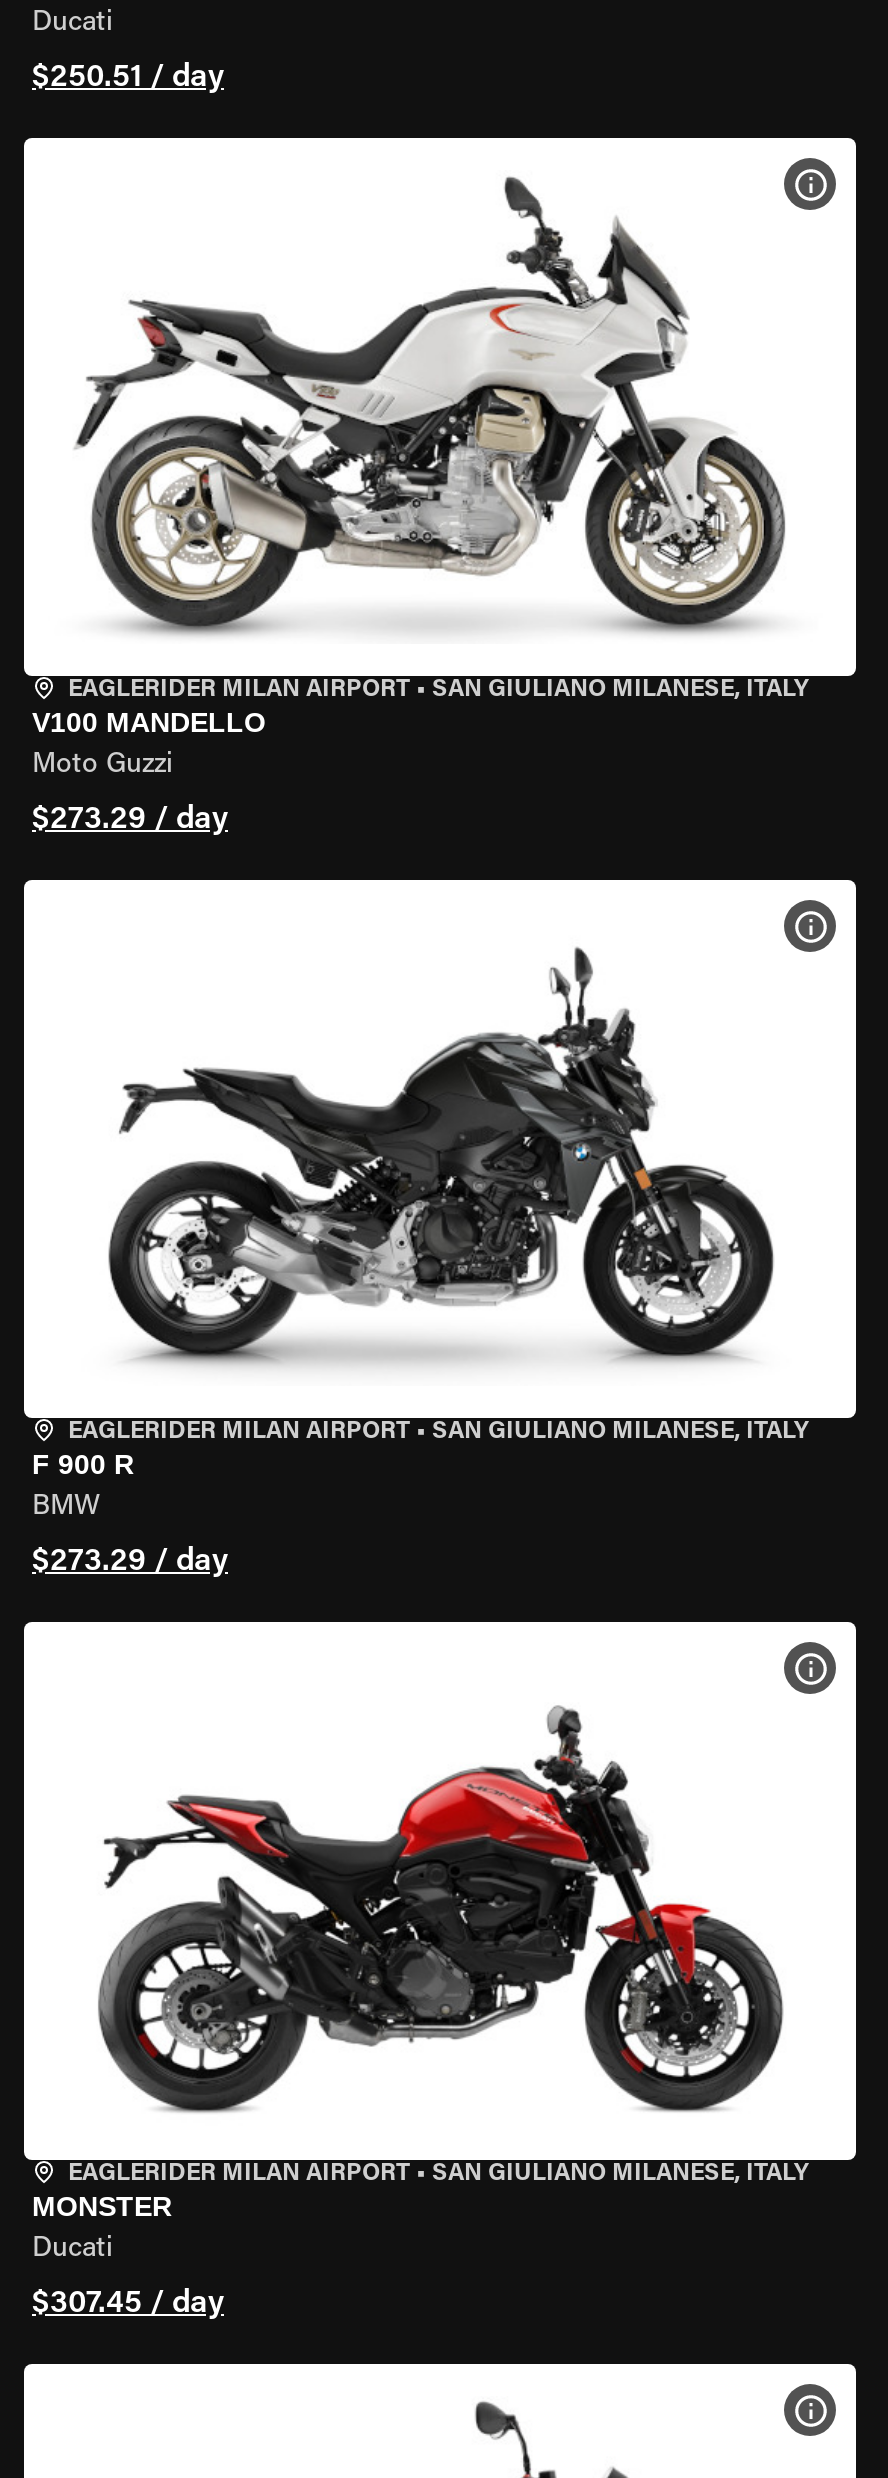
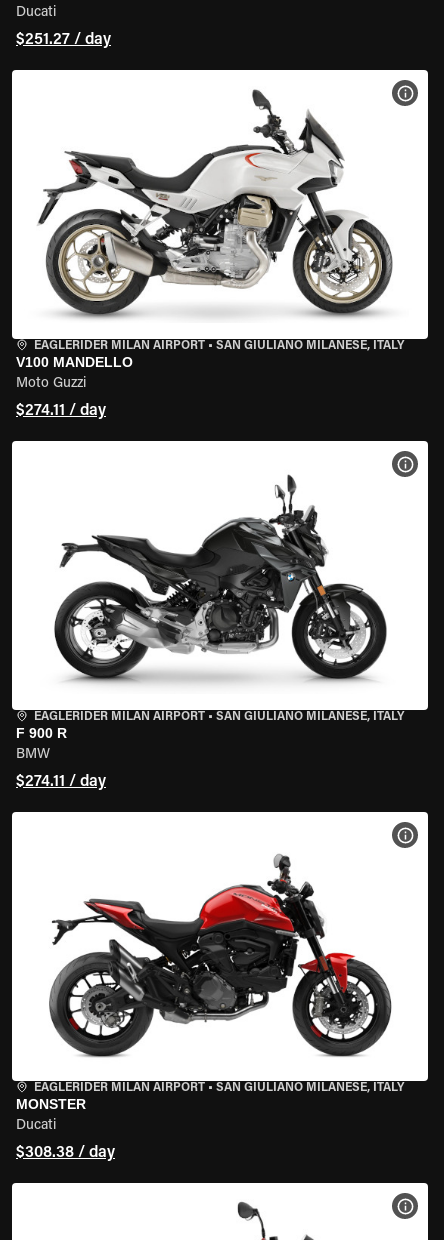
- $250.51 / day
+ $251.27 / day

- $273.29 / day
+ $274.11 / day

- $273.29 / day
+ $274.11 / day

- $307.45 / day
+ $308.38 / day
